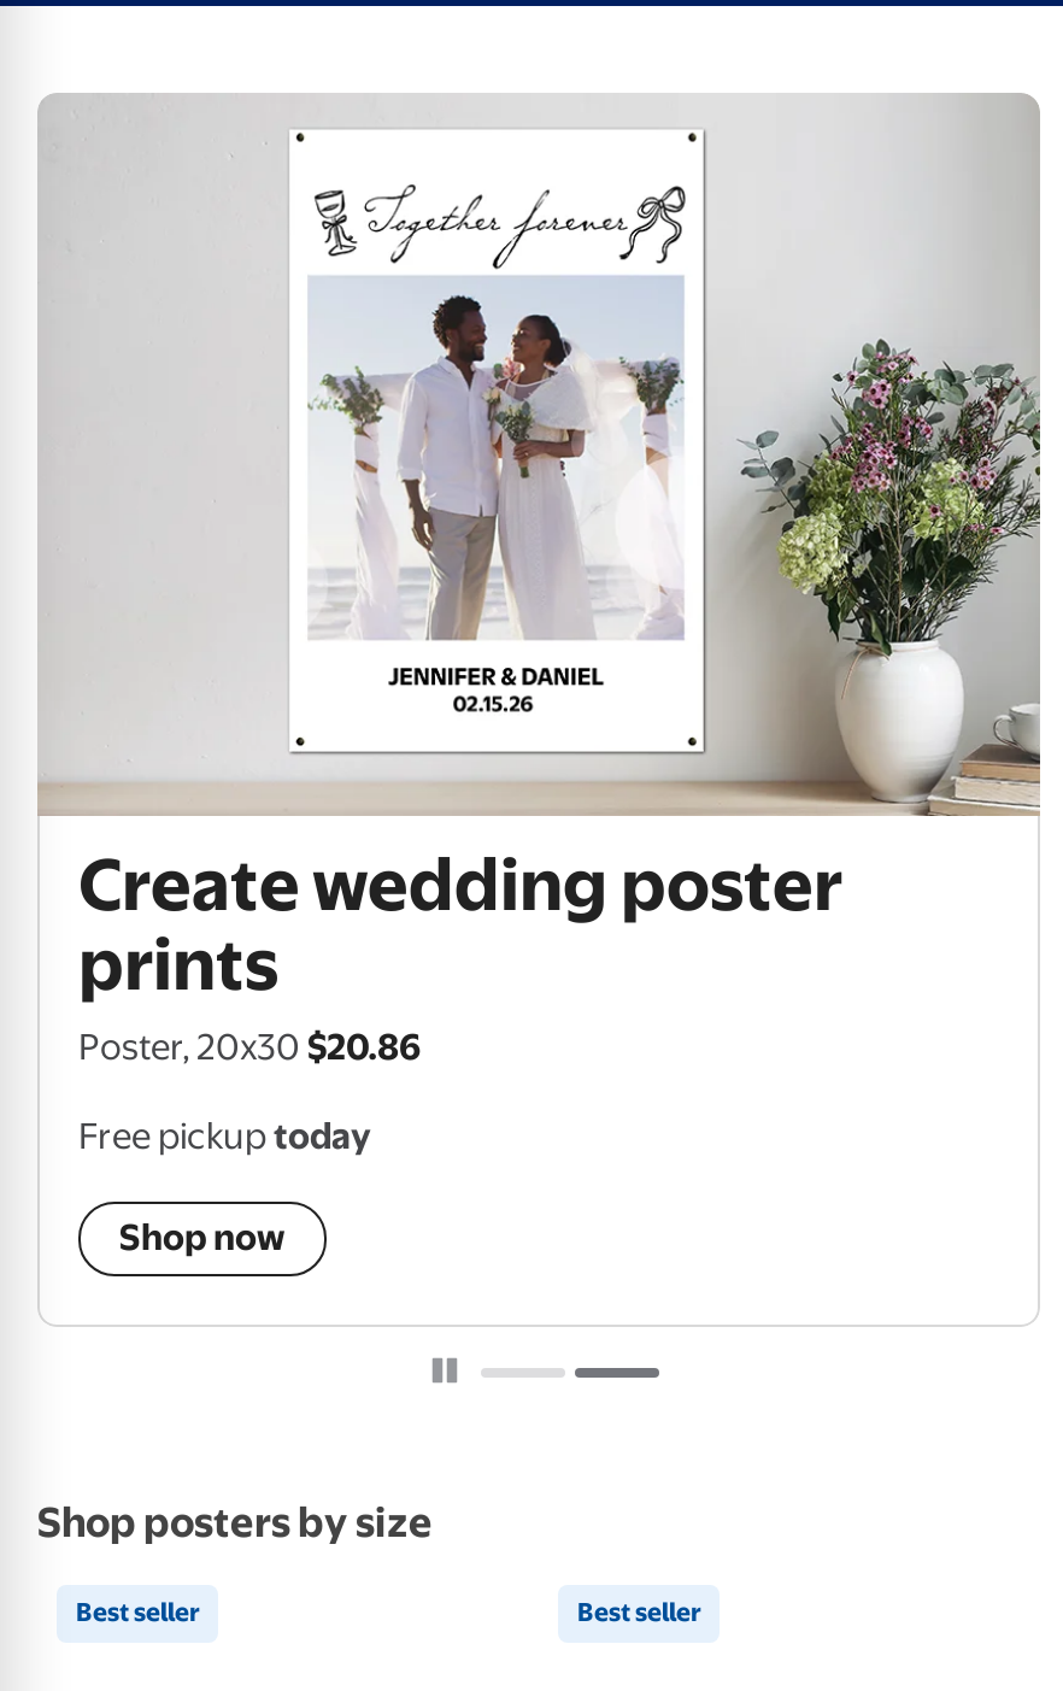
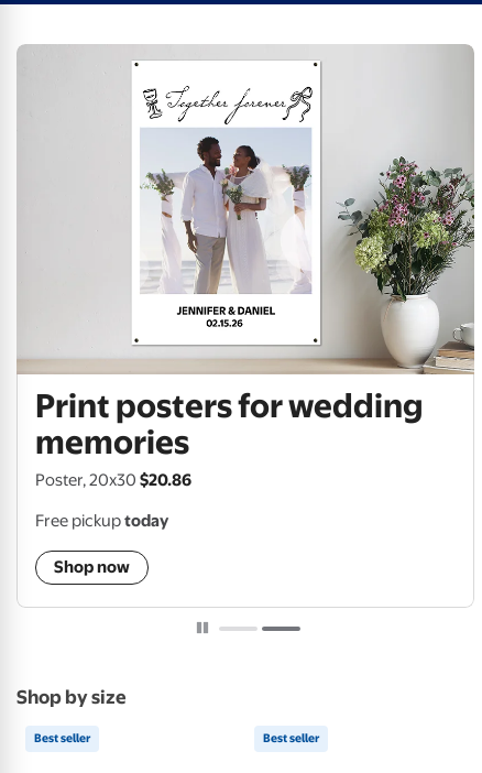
- Create wedding poster
- prints
+ Print posters for wedding
+ memories

- Shop posters by size
+ Shop by size
